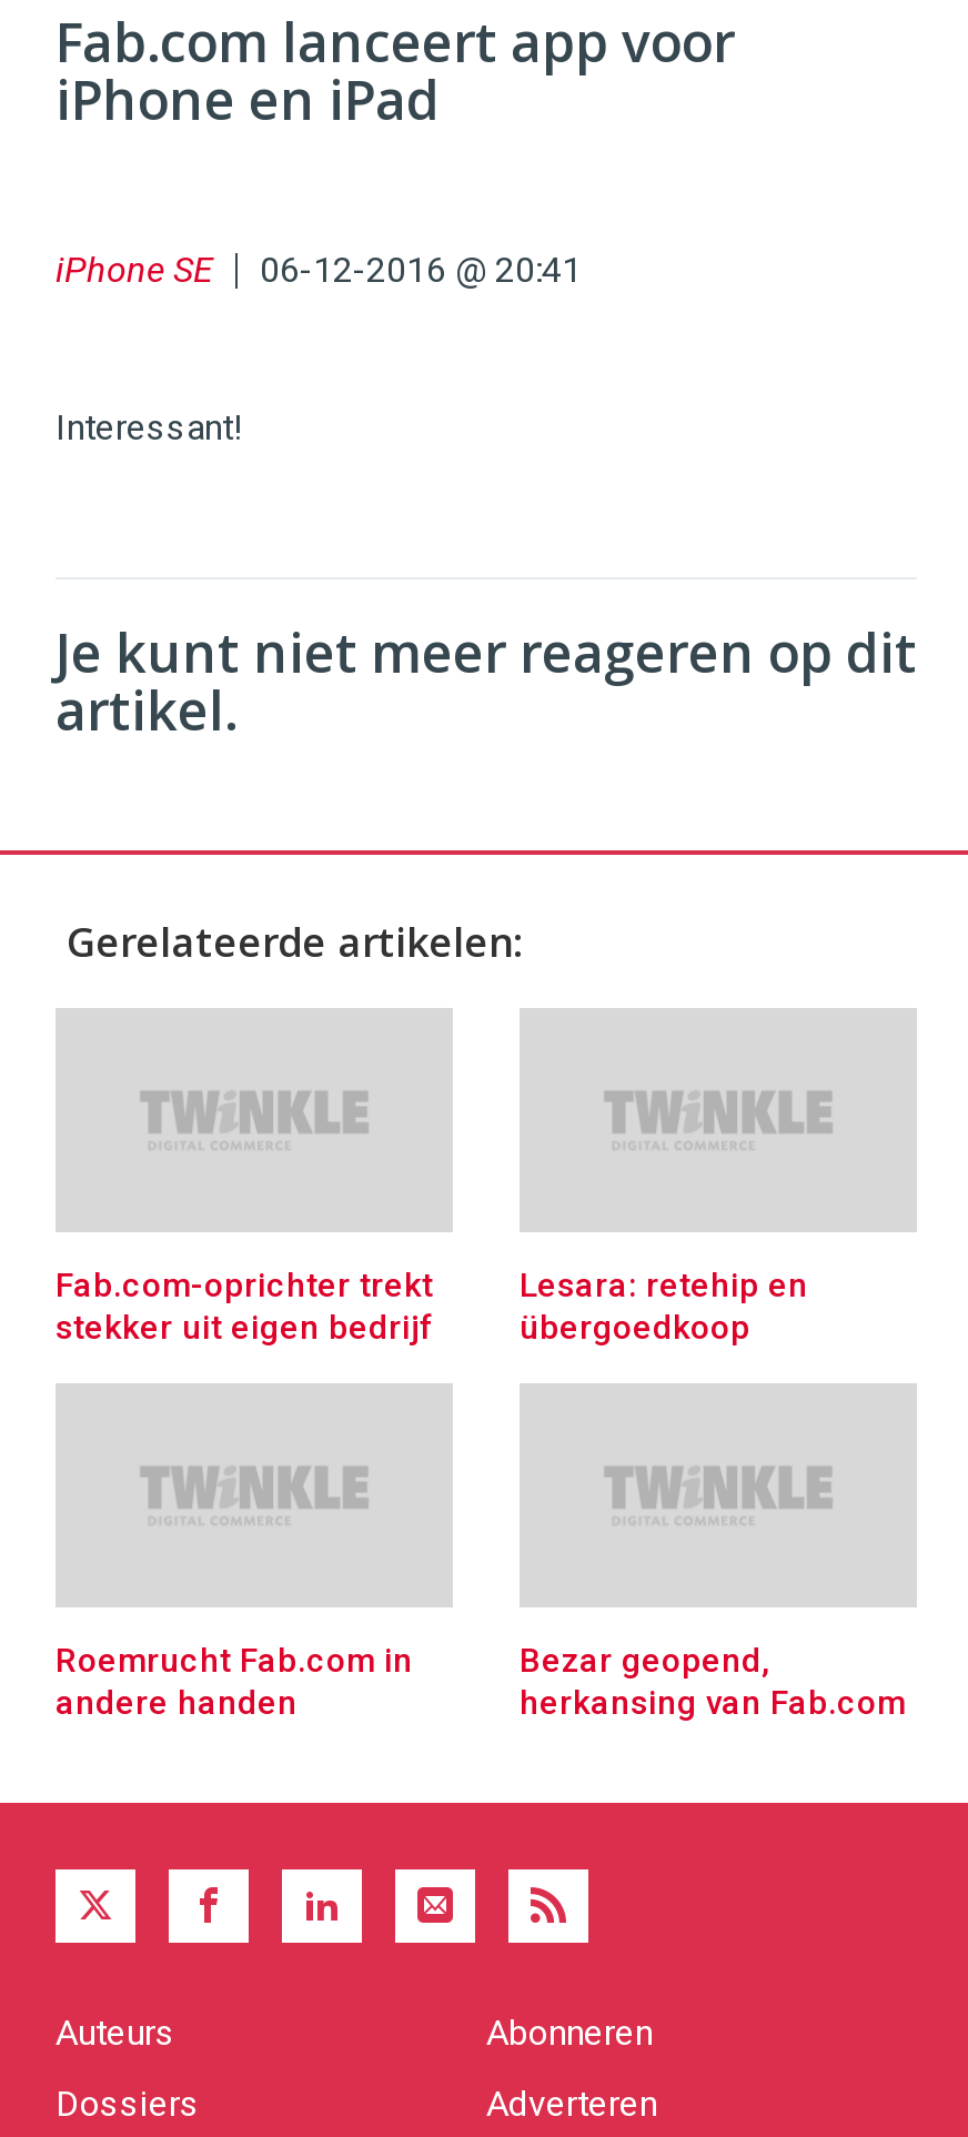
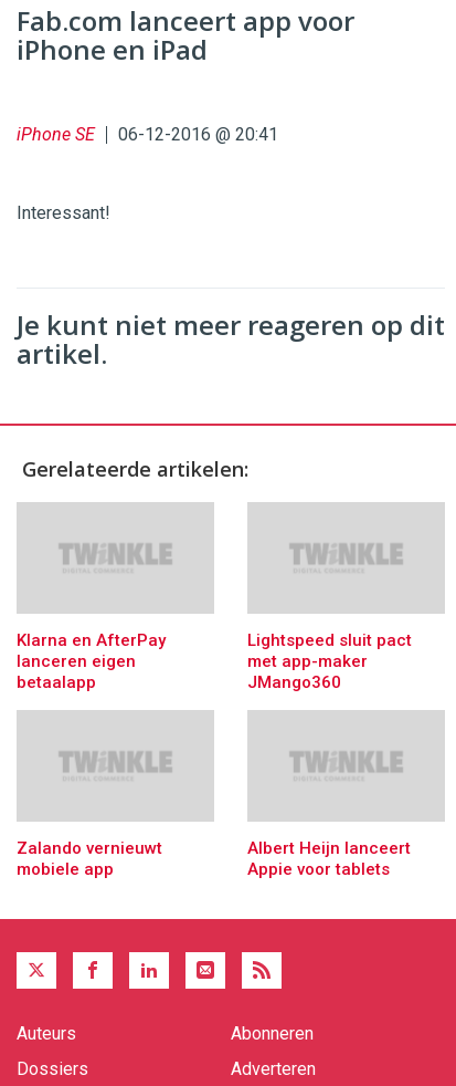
- Fab.com-oprichter trekt
- stekker uit eigen bedrijf
+ Klarna en AfterPay
+ lanceren eigen
+ betaalapp

- Lesara: retehip en
- übergoedkoop
+ Lightspeed sluit pact
+ met app-maker
+ JMango360

- Roemrucht Fab.com in
- andere handen
+ Zalando vernieuwt
+ mobiele app

- Bezar geopend,
- herkansing van Fab.com
+ Albert Heijn lanceert
+ Appie voor tablets
